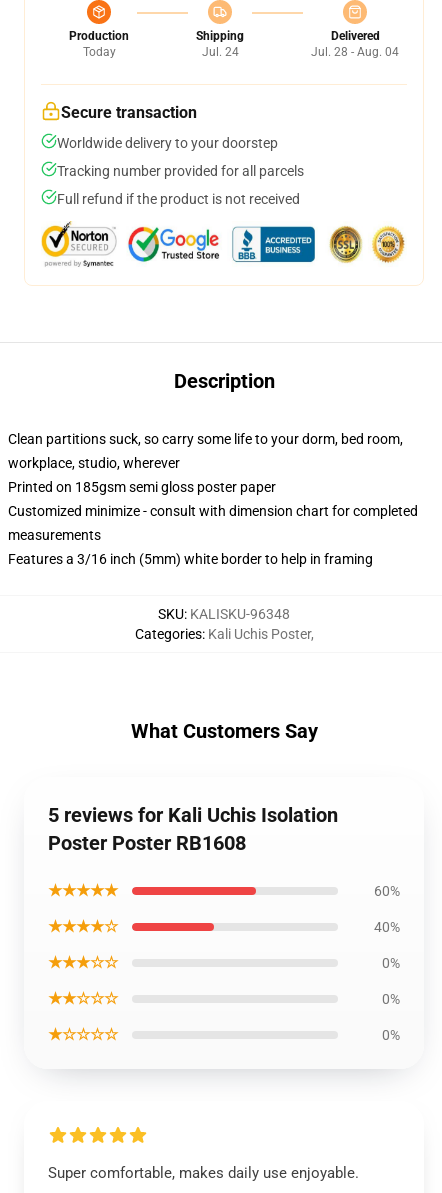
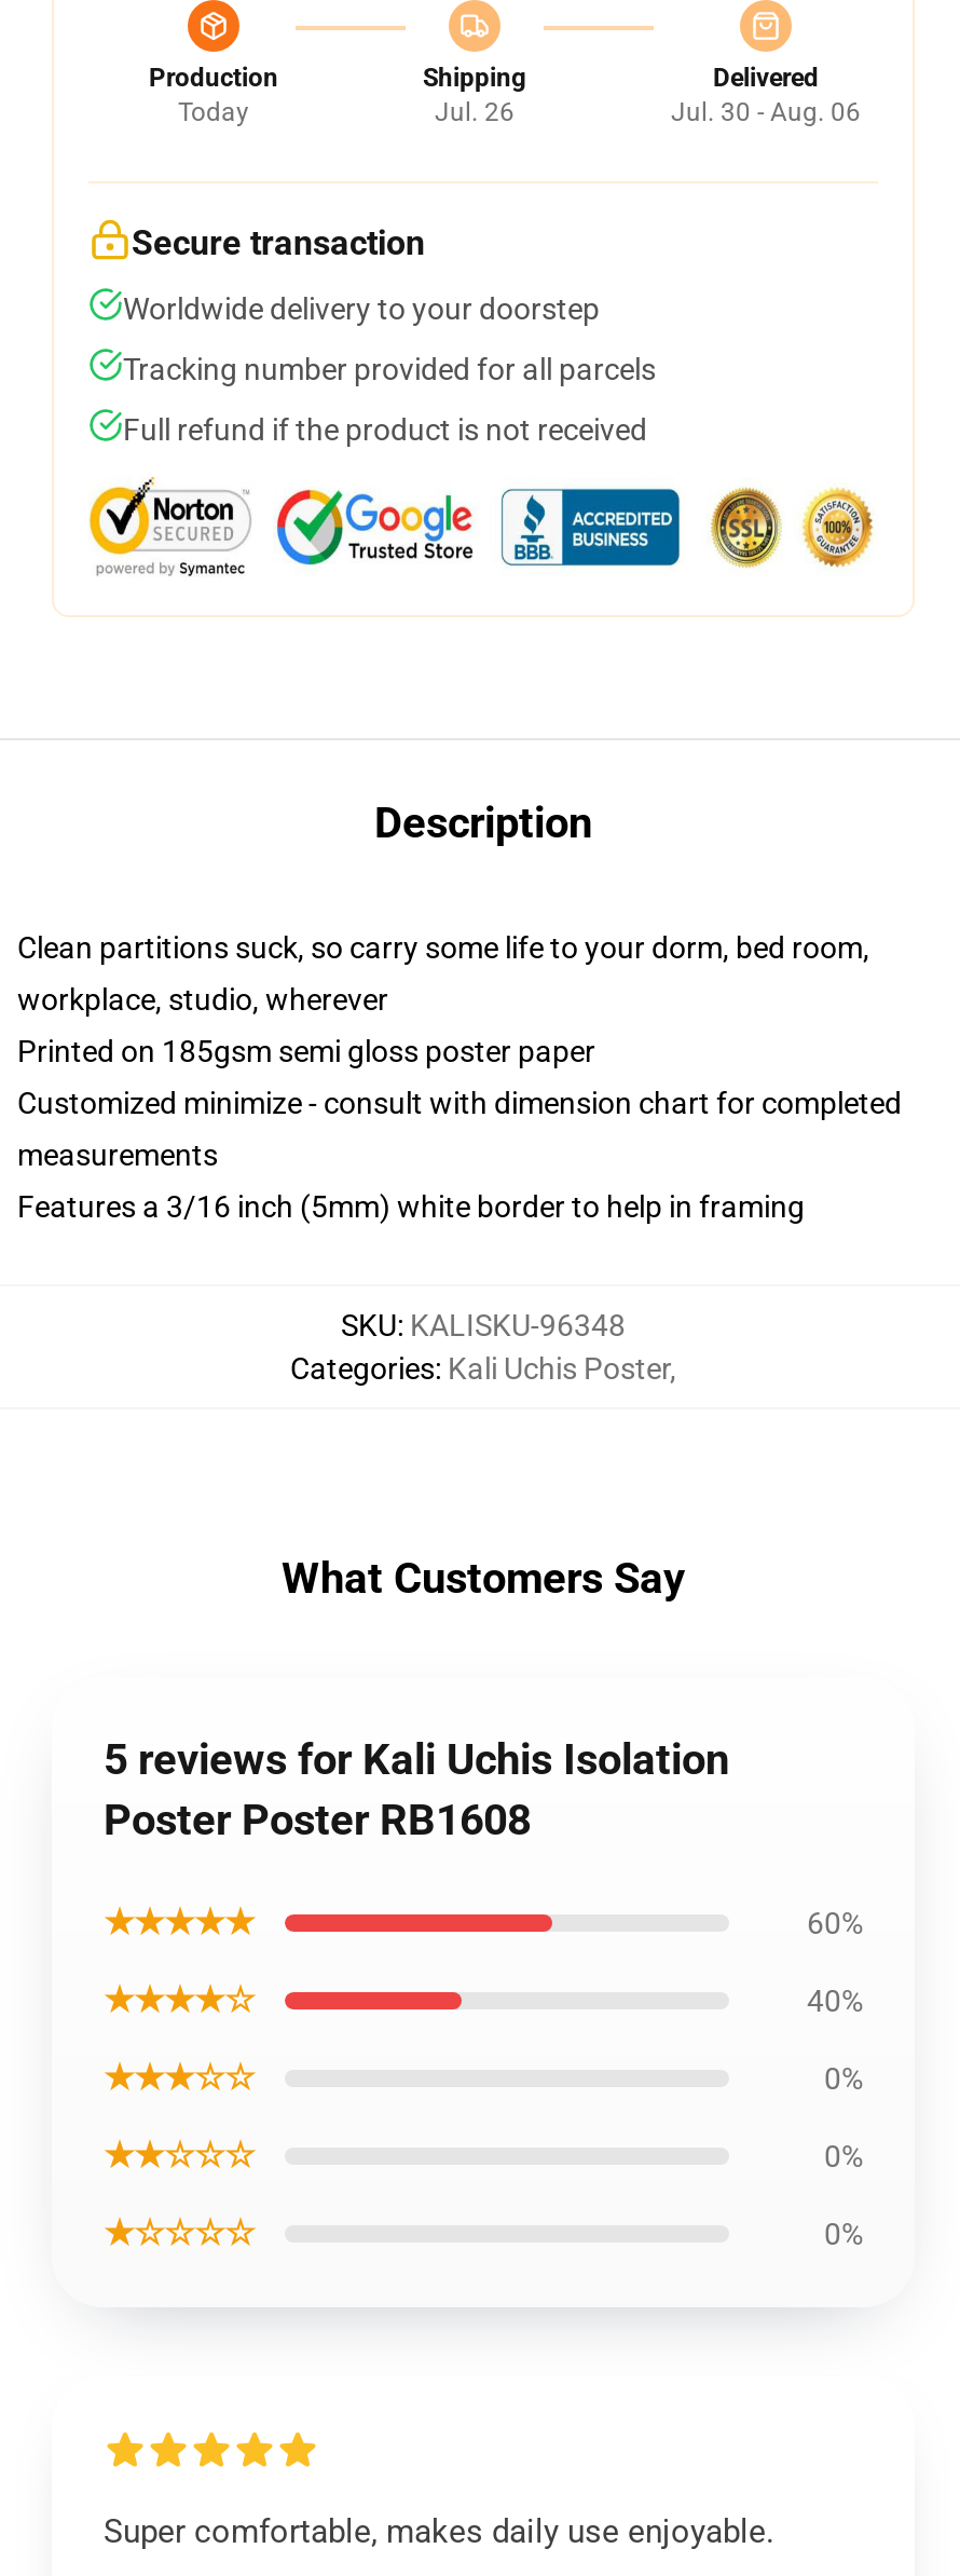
- Jul. 24
+ Jul. 26

- Jul. 28 - Aug. 04
+ Jul. 30 - Aug. 06
